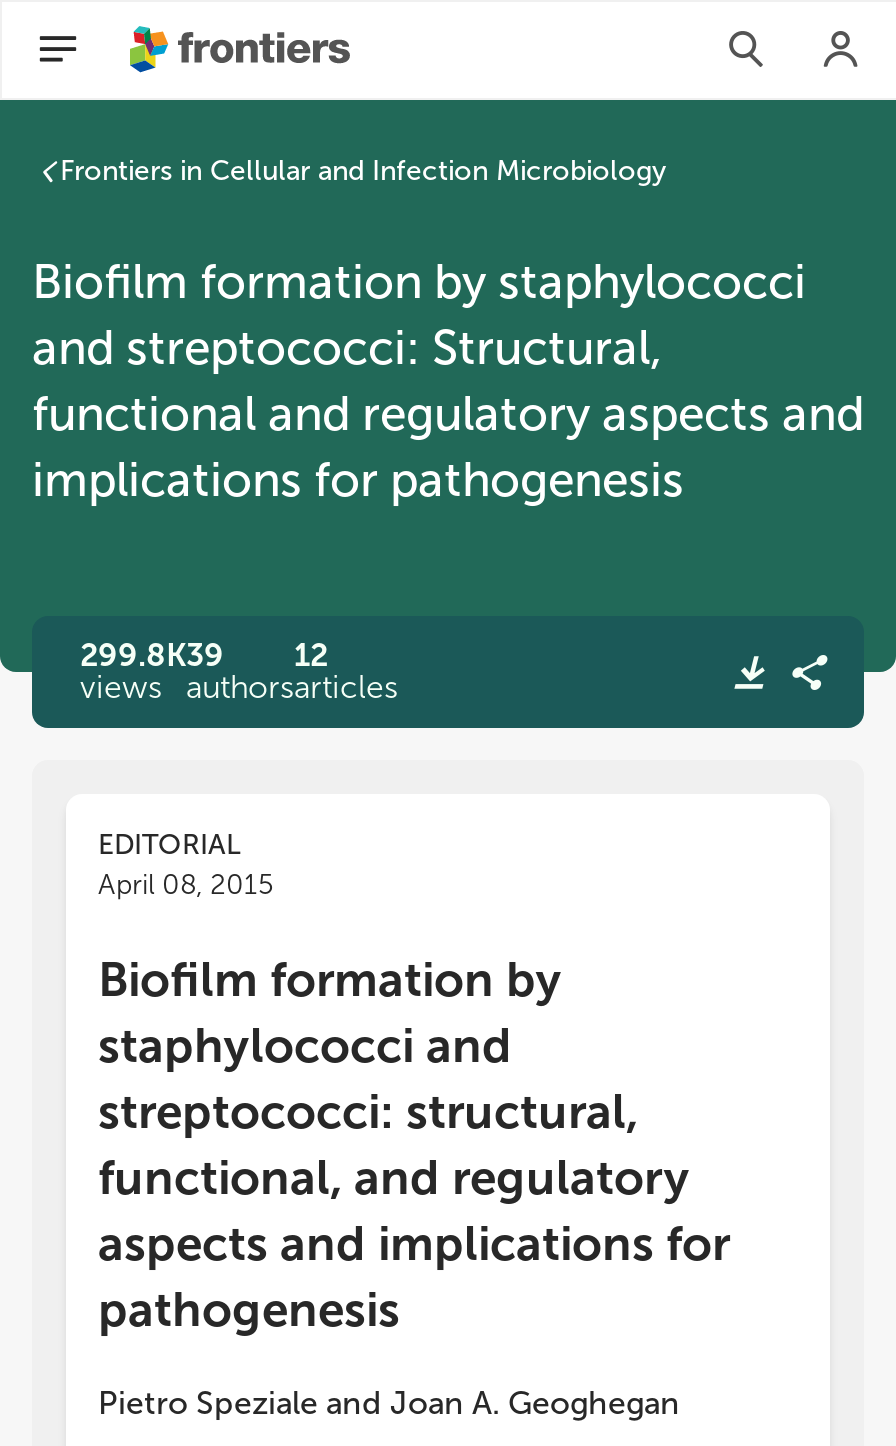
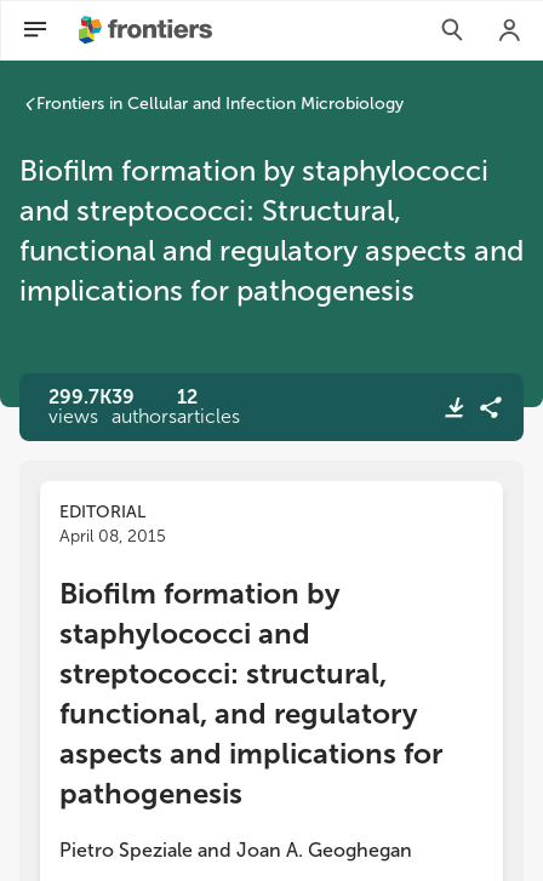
- 299.8K 39 12
+ 299.7K 39 12
